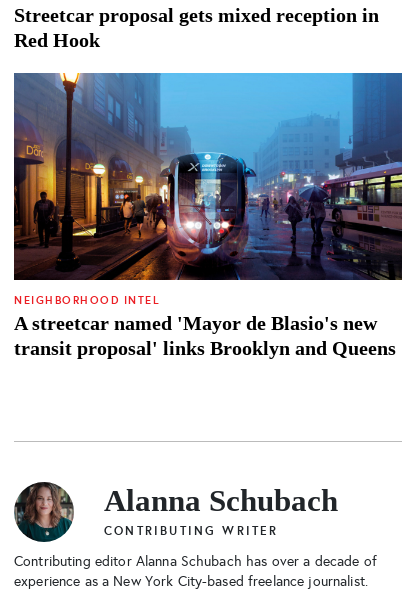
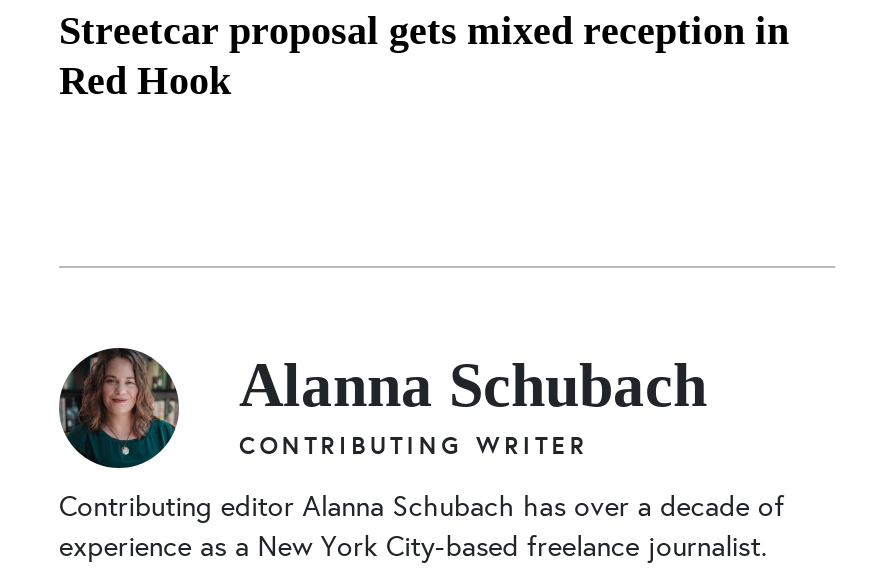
- [image]
- NEIGHBORHOOD INTEL
- A streetcar named 'Mayor de Blasio's new
- transit proposal' links Brooklyn and Queens
